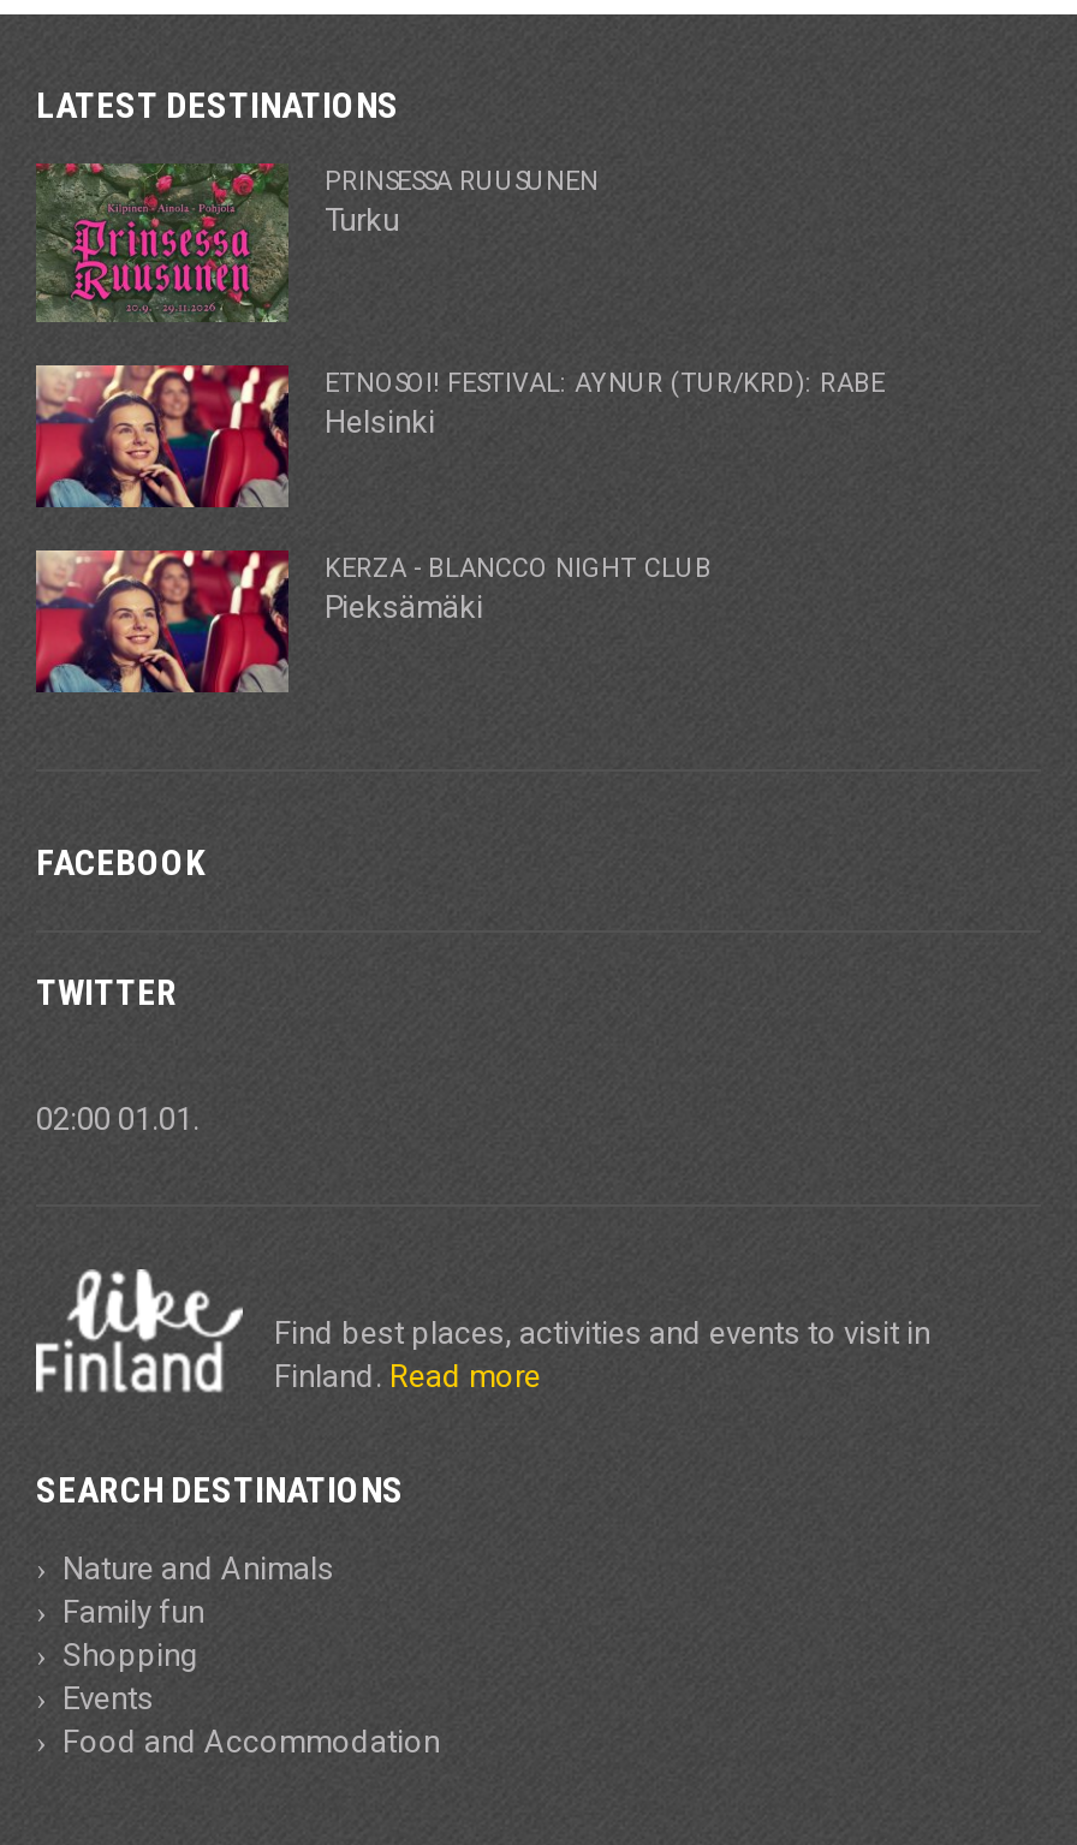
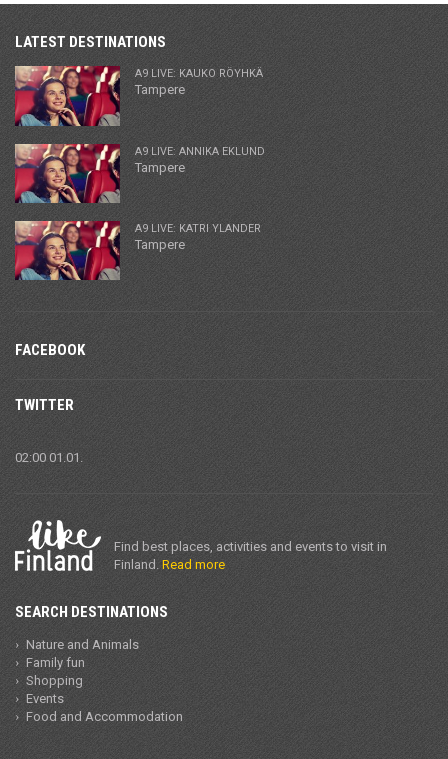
- [image]
- PRINSESSA RUUSUNEN
- Turku
+ [image]
+ A9 LIVE: KAUKO RÖYHKÄ
+ Tampere

- ETNOSOI! FESTIVAL: AYNUR (TUR/KRD): RABE
- Helsinki
+ A9 LIVE: ANNIKA EKLUND
+ Tampere

- KERZA - BLANCCO NIGHT CLUB
- Pieksämäki
+ A9 LIVE: KATRI YLANDER
+ Tampere
